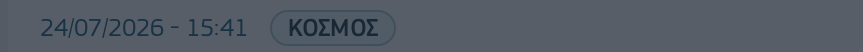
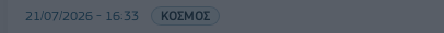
- 24/07/2026 - 15:41 ΚΟΣΜΟΣ
+ 21/07/2026 - 16:33 ΚΟΣΜΟΣ
